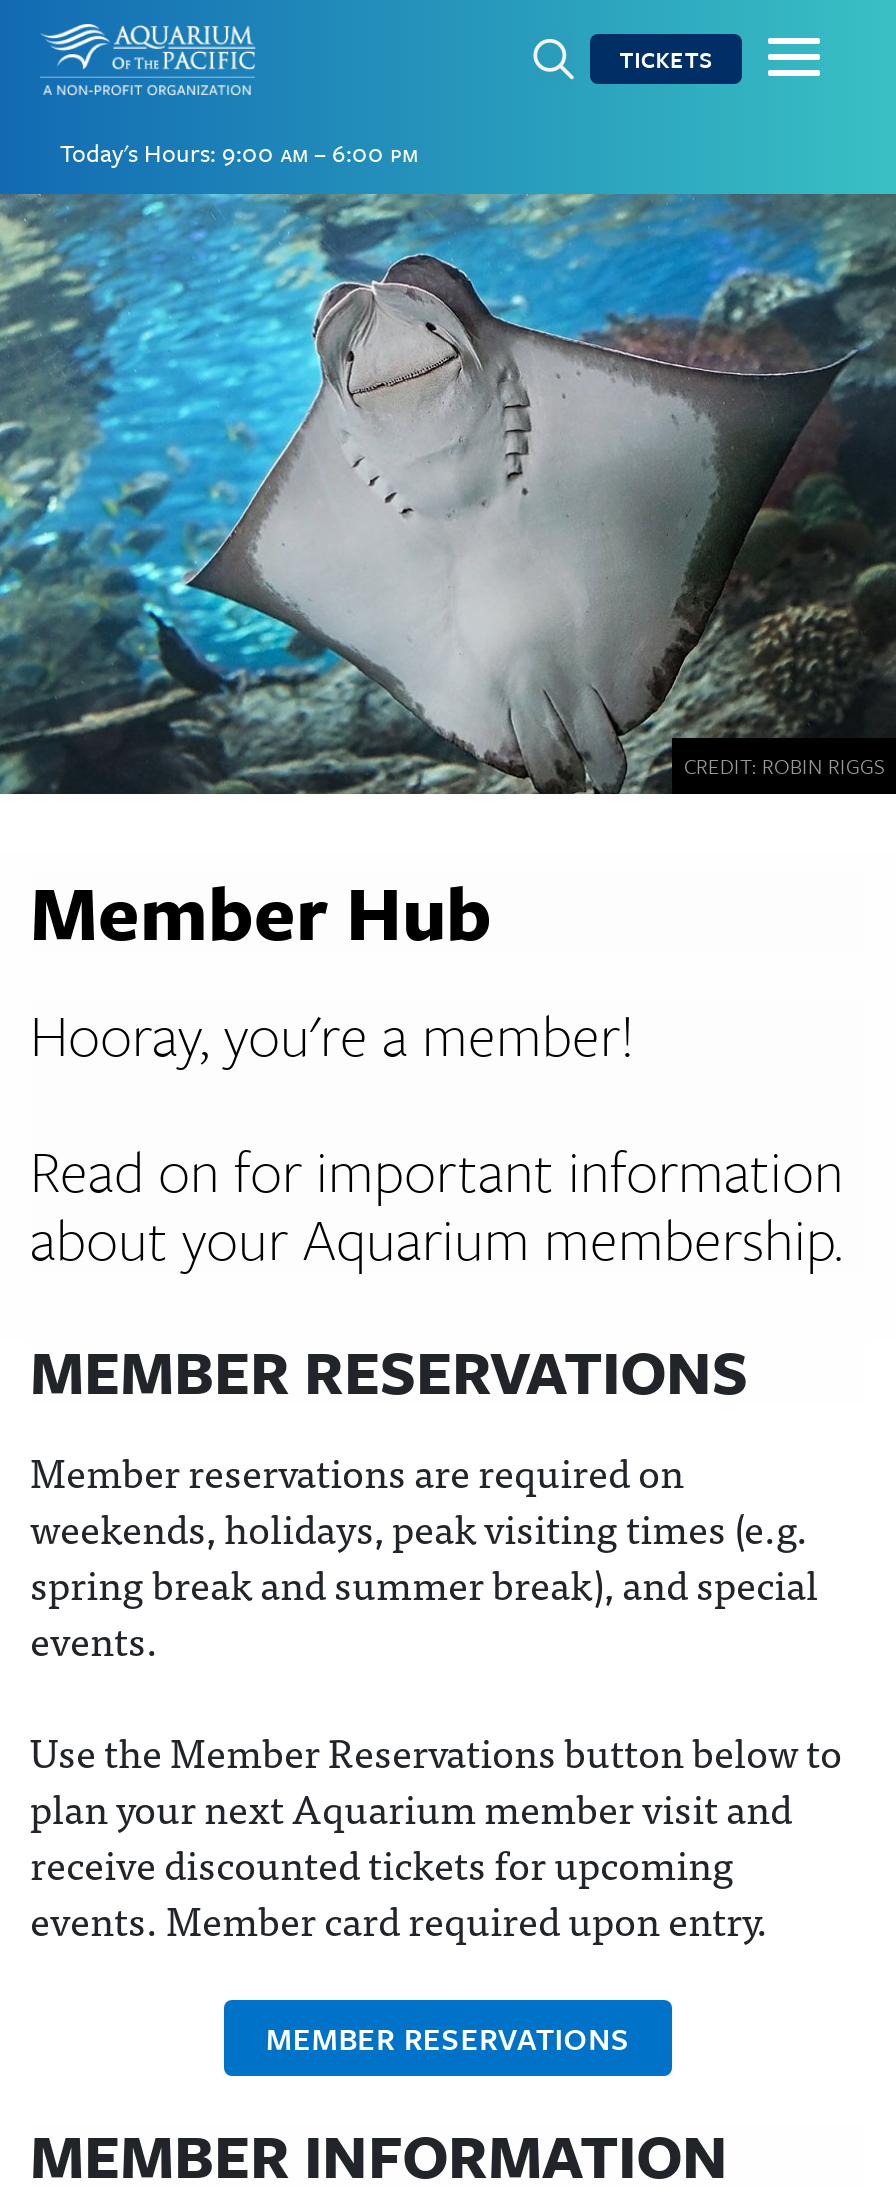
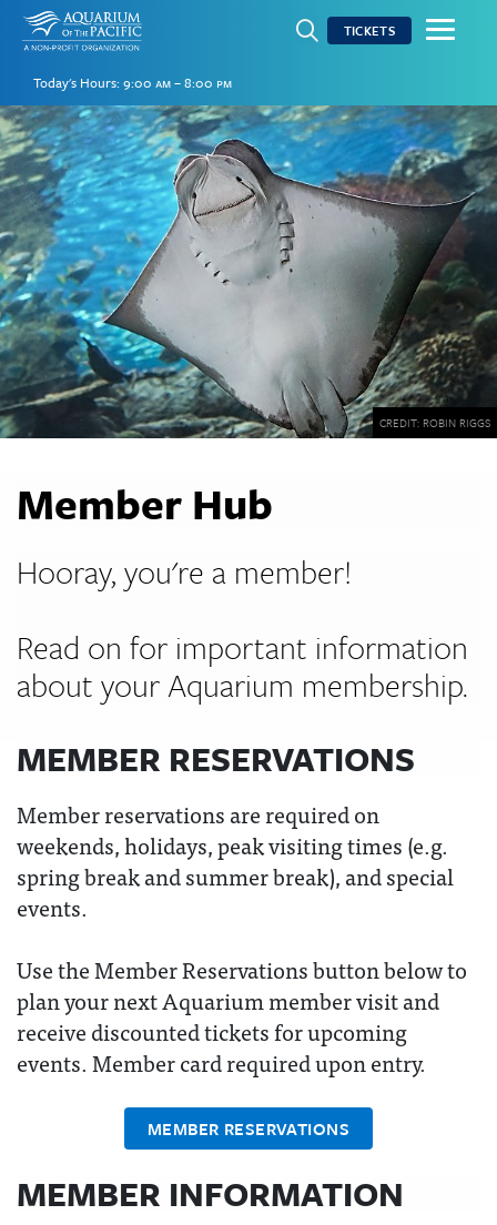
- Today's Hours: 9:00 am – 6:00 pm
+ Today's Hours: 9:00 am – 8:00 pm
